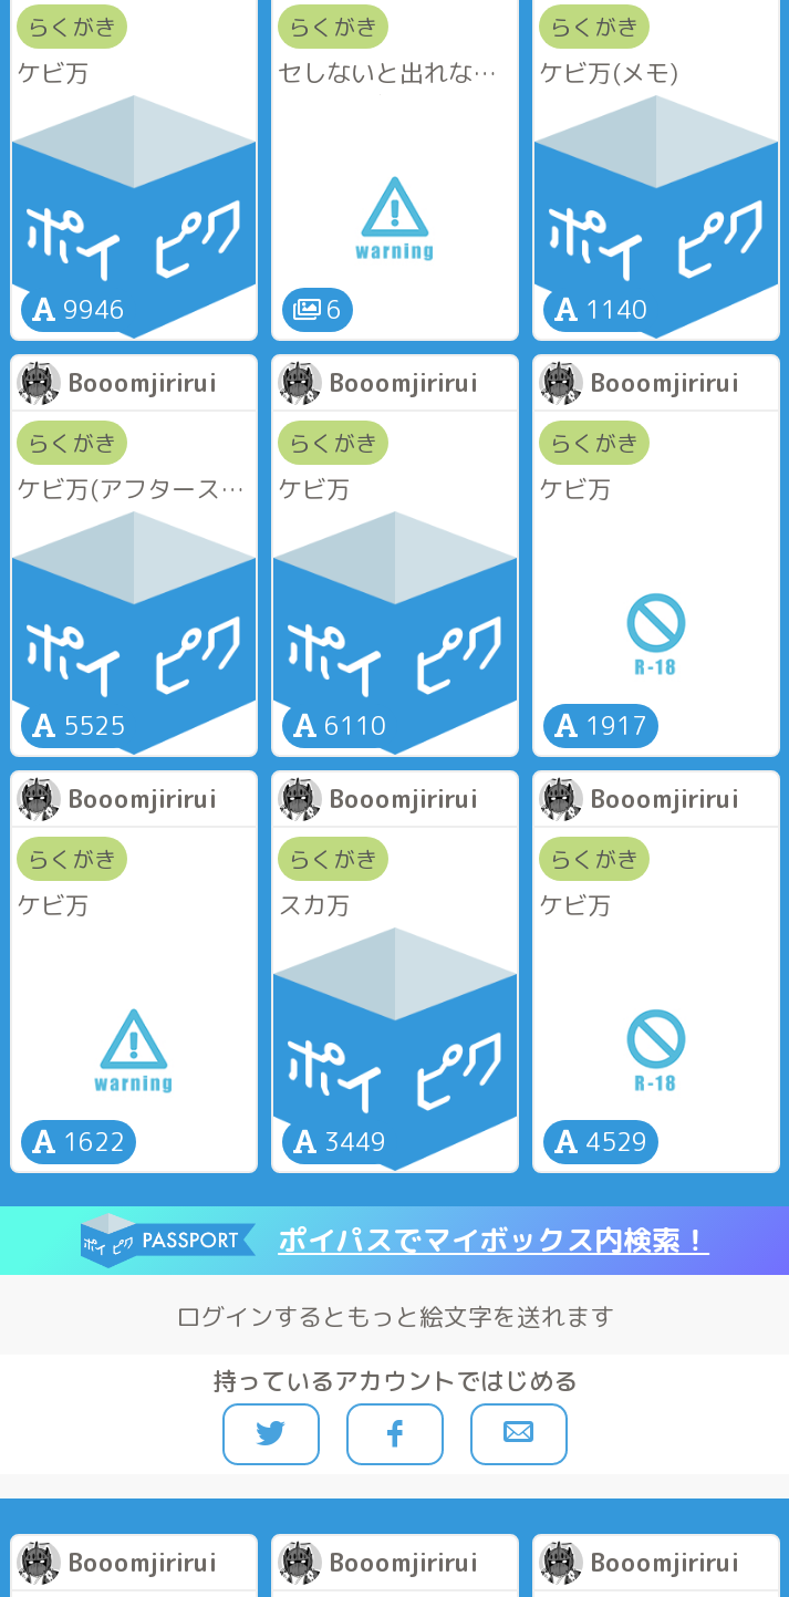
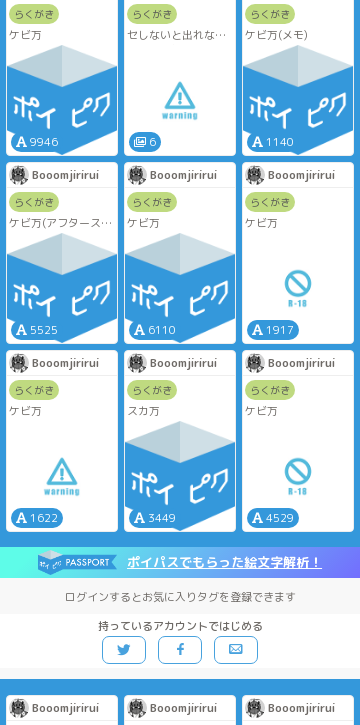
- ポイパスでマイボックス内検索！
+ ポイパスでもらった絵文字解析！

- ログインするともっと絵文字を送れます
+ ログインするとお気に入りタグを登録できます
